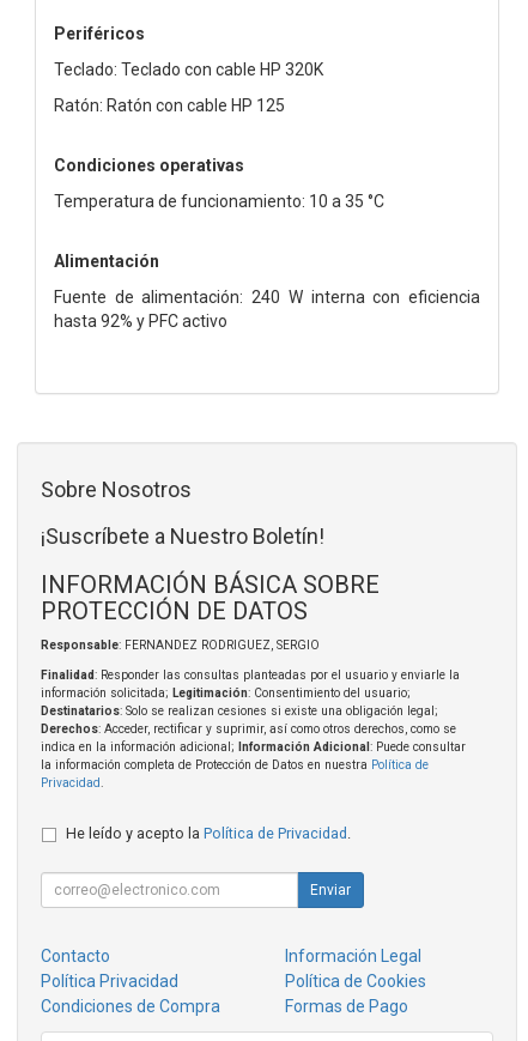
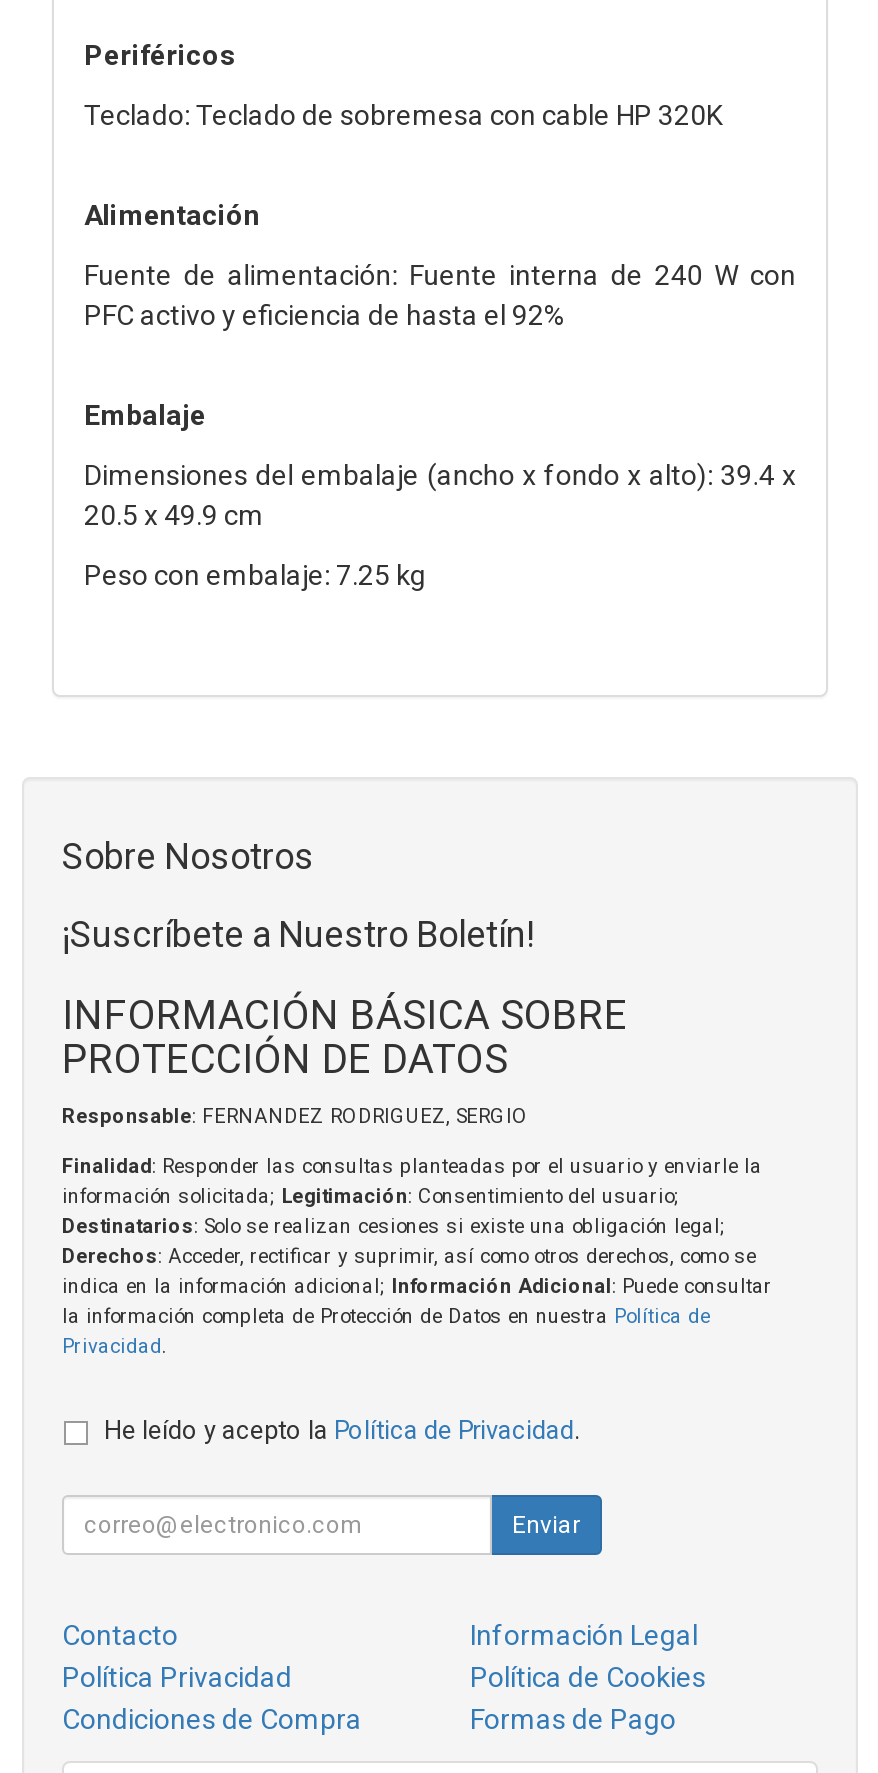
- Teclado: Teclado con cable HP 320K
- Ratón: Ratón con cable HP 125
- Condiciones operativas
- Temperatura de funcionamiento: 10 a 35 °C
+ Teclado: Teclado de sobremesa con cable HP 320K

moved up: Alimentación

- Fuente de alimentación: 240 W interna con eficiencia
- hasta 92% y PFC activo
+ Fuente de alimentación: Fuente interna de 240 W con
+ PFC activo y eficiencia de hasta el 92%
+ Embalaje
+ Dimensiones del embalaje (ancho x fondo x alto): 39.4 x
+ 20.5 x 49.9 cm
+ Peso con embalaje: 7.25 kg
